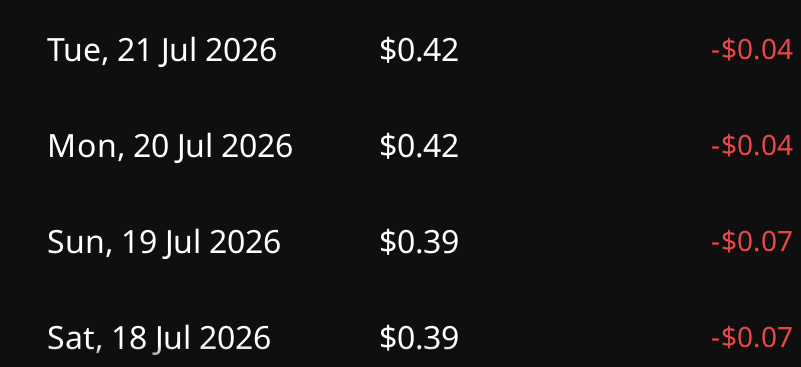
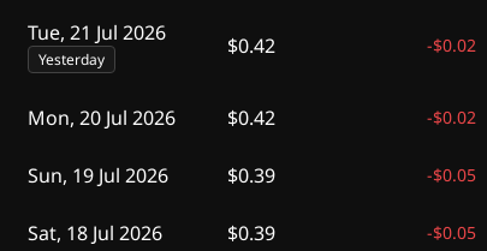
- -$0.04
+ -$0.02

+ Yesterday

- -$0.04
+ -$0.02

- -$0.07
+ -$0.05

- -$0.07
+ -$0.05
